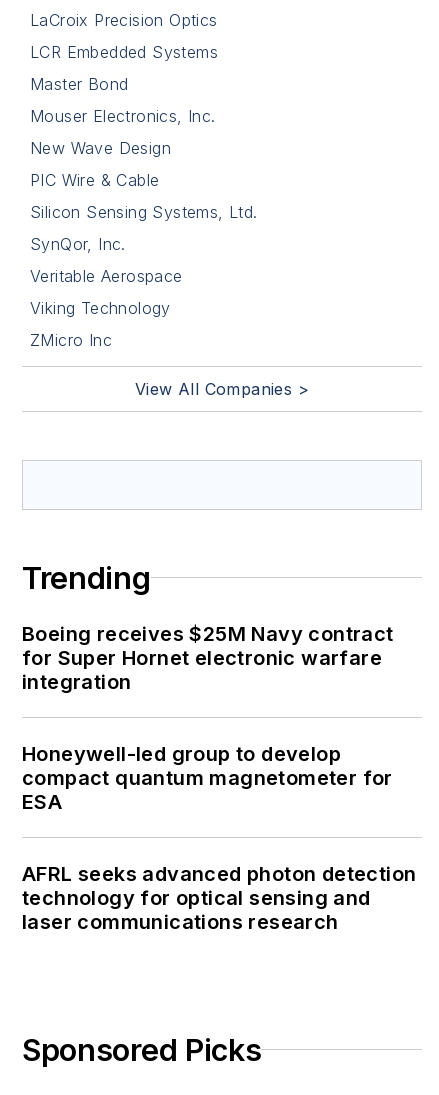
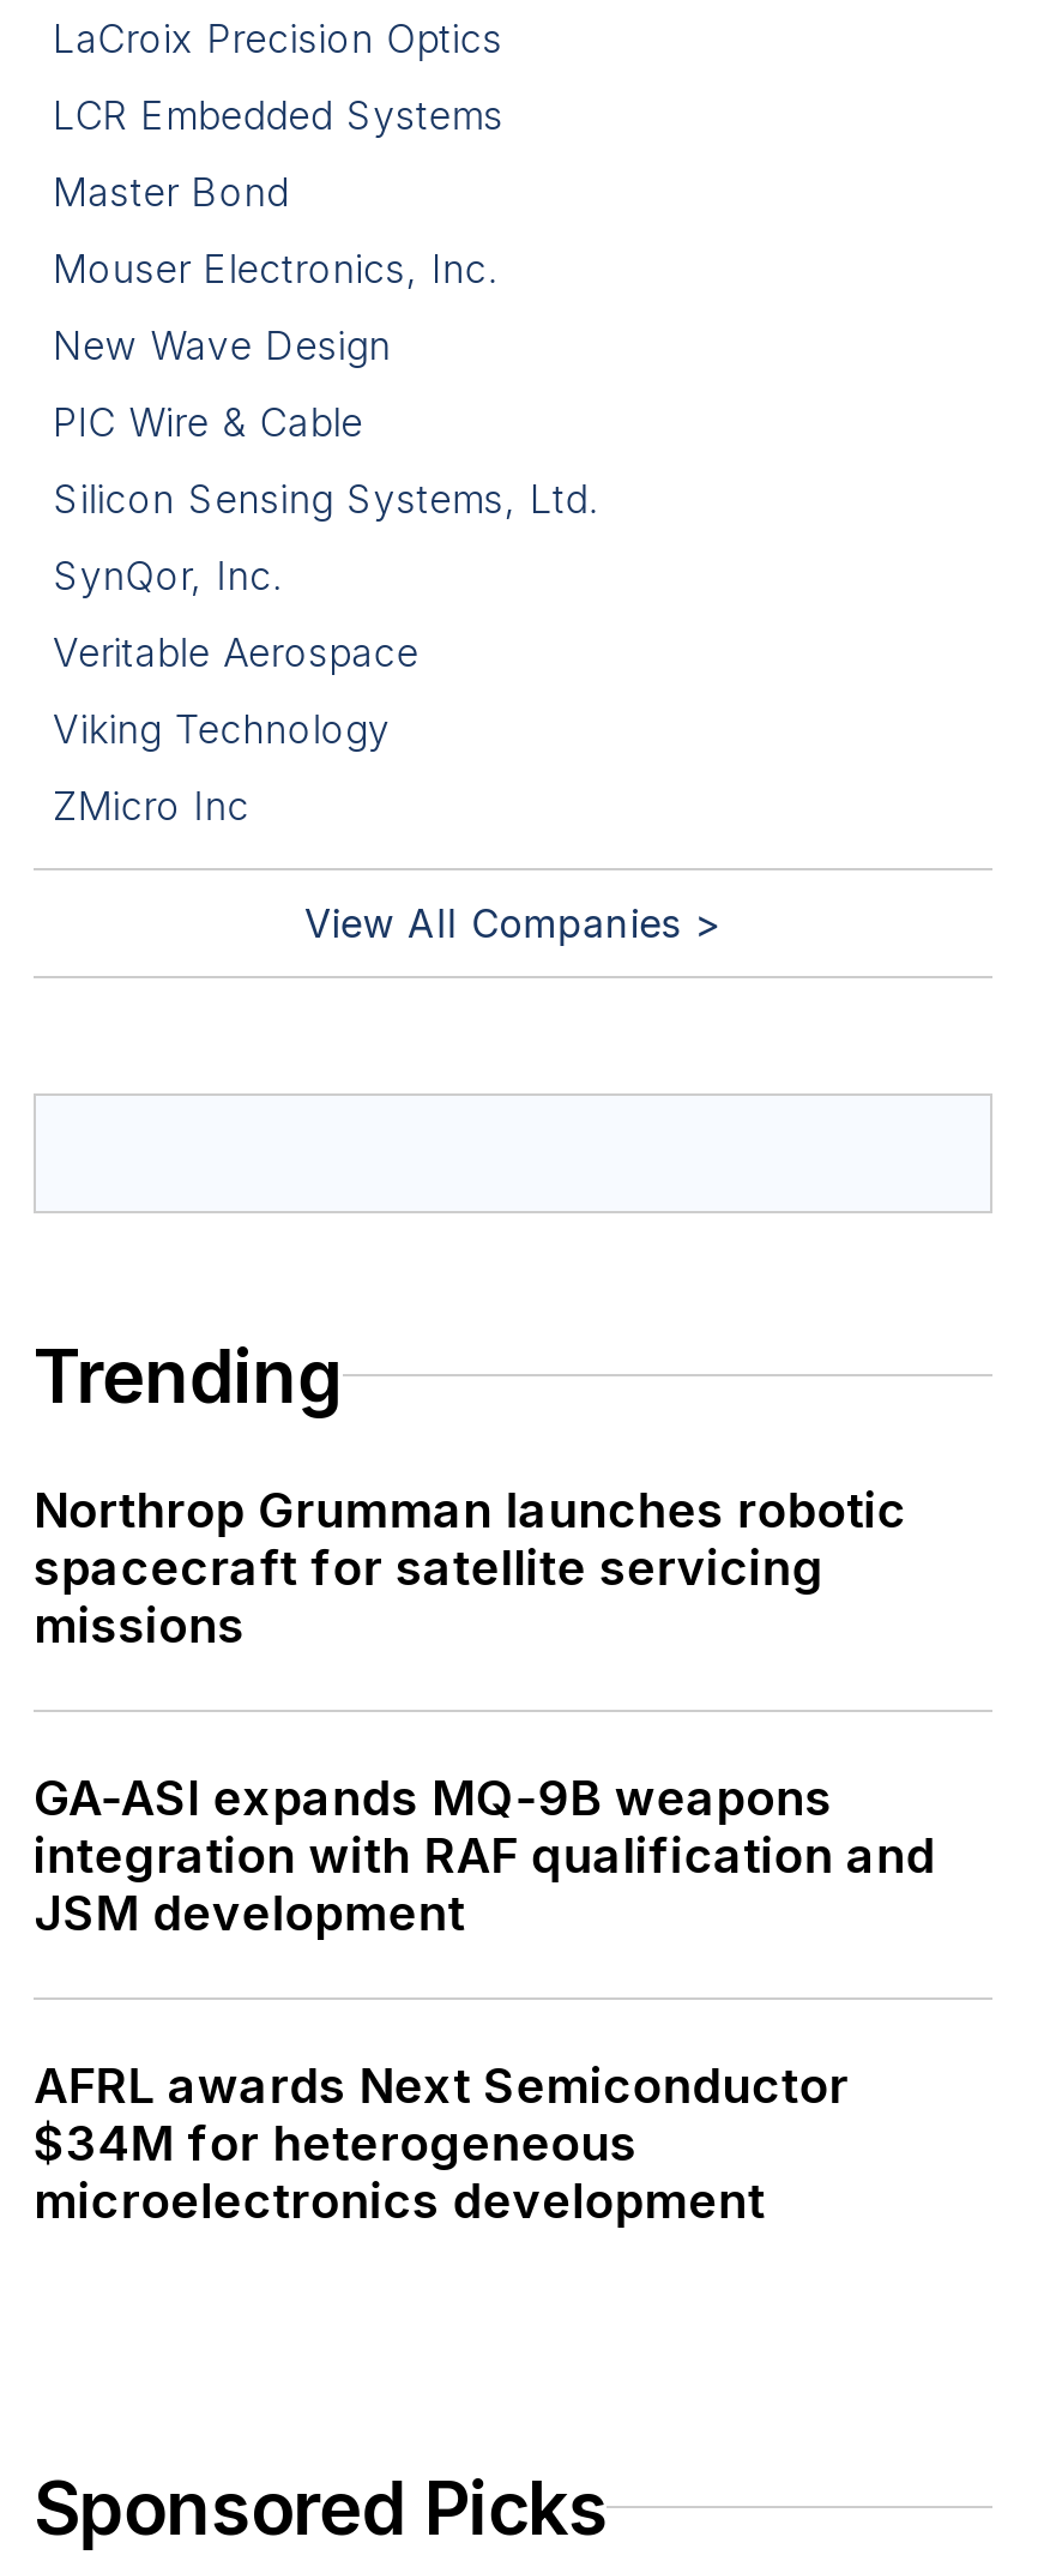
- Boeing receives $25M Navy contract
- for Super Hornet electronic warfare
- integration
+ Northrop Grumman launches robotic
+ spacecraft for satellite servicing
+ missions

- Honeywell-led group to develop
- compact quantum magnetometer for
- ESA
+ GA-ASI expands MQ-9B weapons
+ integration with RAF qualification and
+ JSM development

- AFRL seeks advanced photon detection
- technology for optical sensing and
- laser communications research
+ AFRL awards Next Semiconductor
+ $34M for heterogeneous
+ microelectronics development
